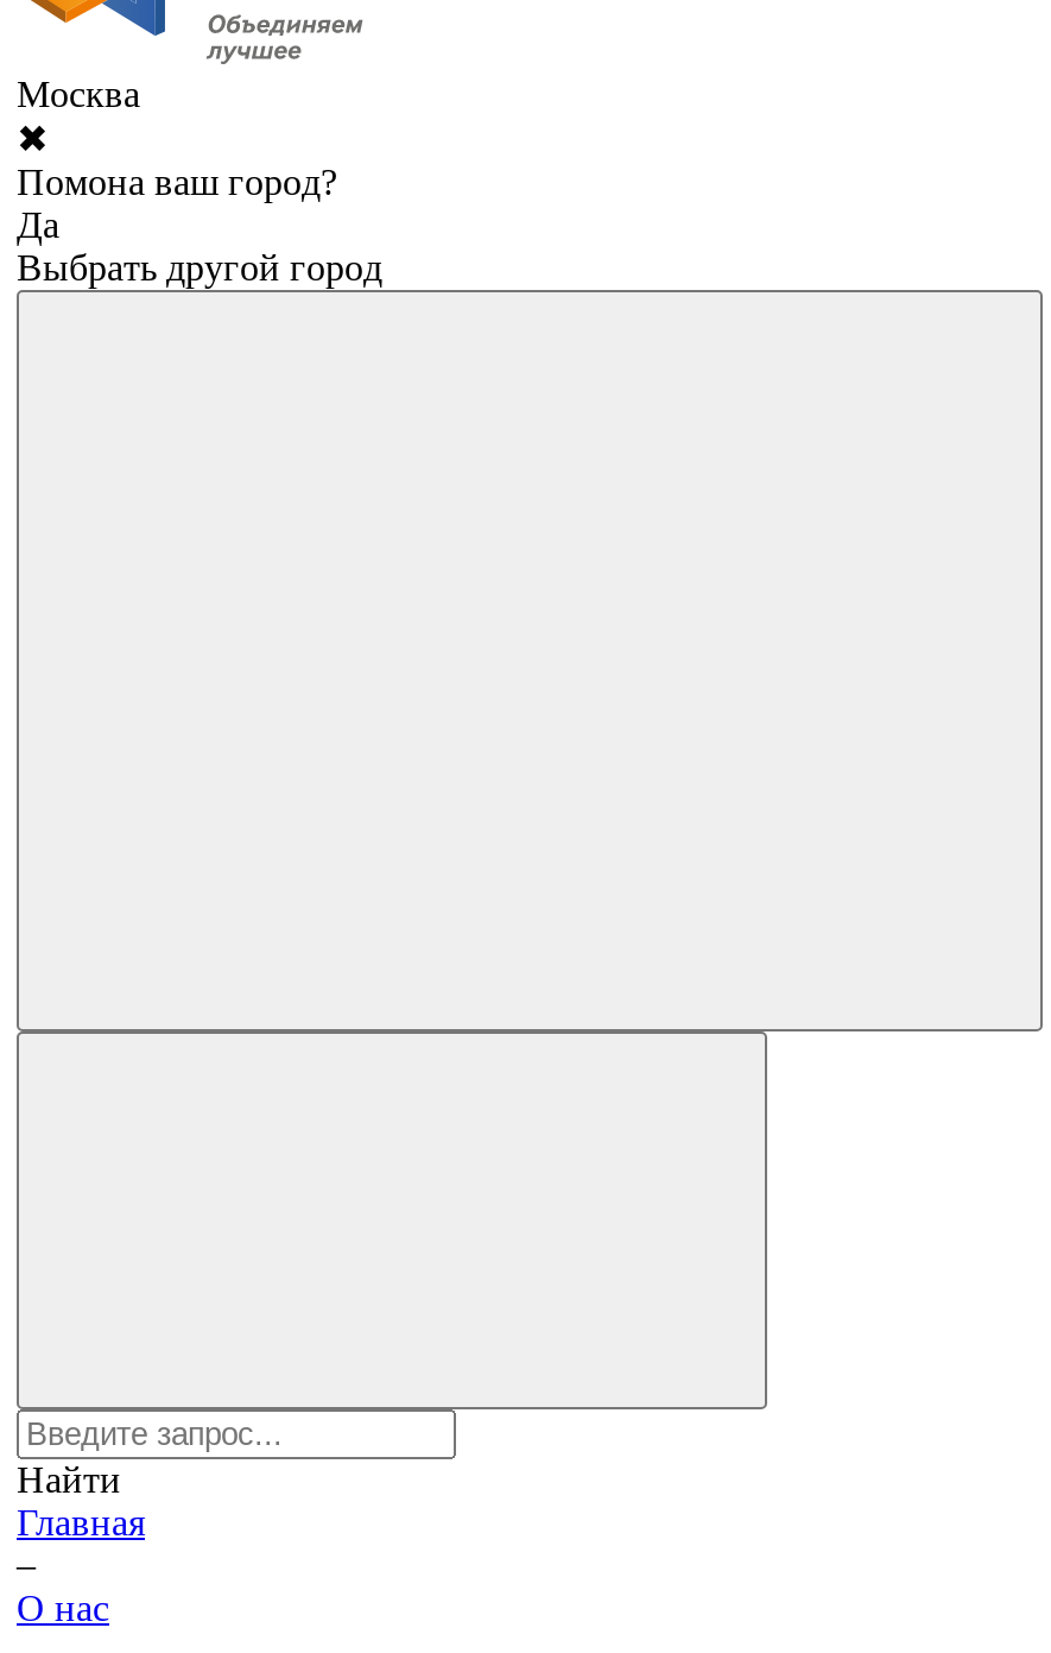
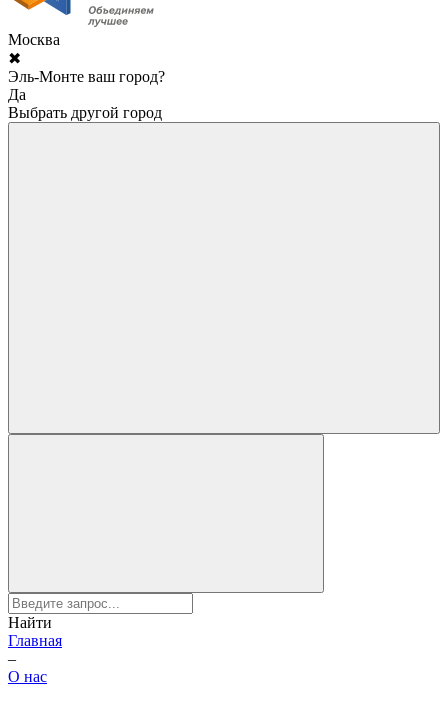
- Помона ваш город?
+ Эль-Монте ваш город?
